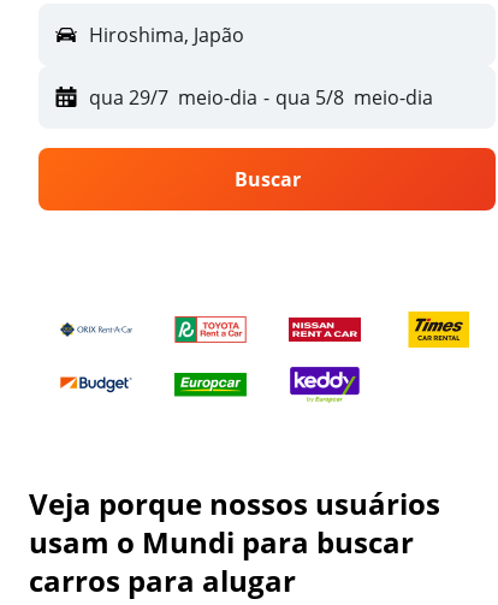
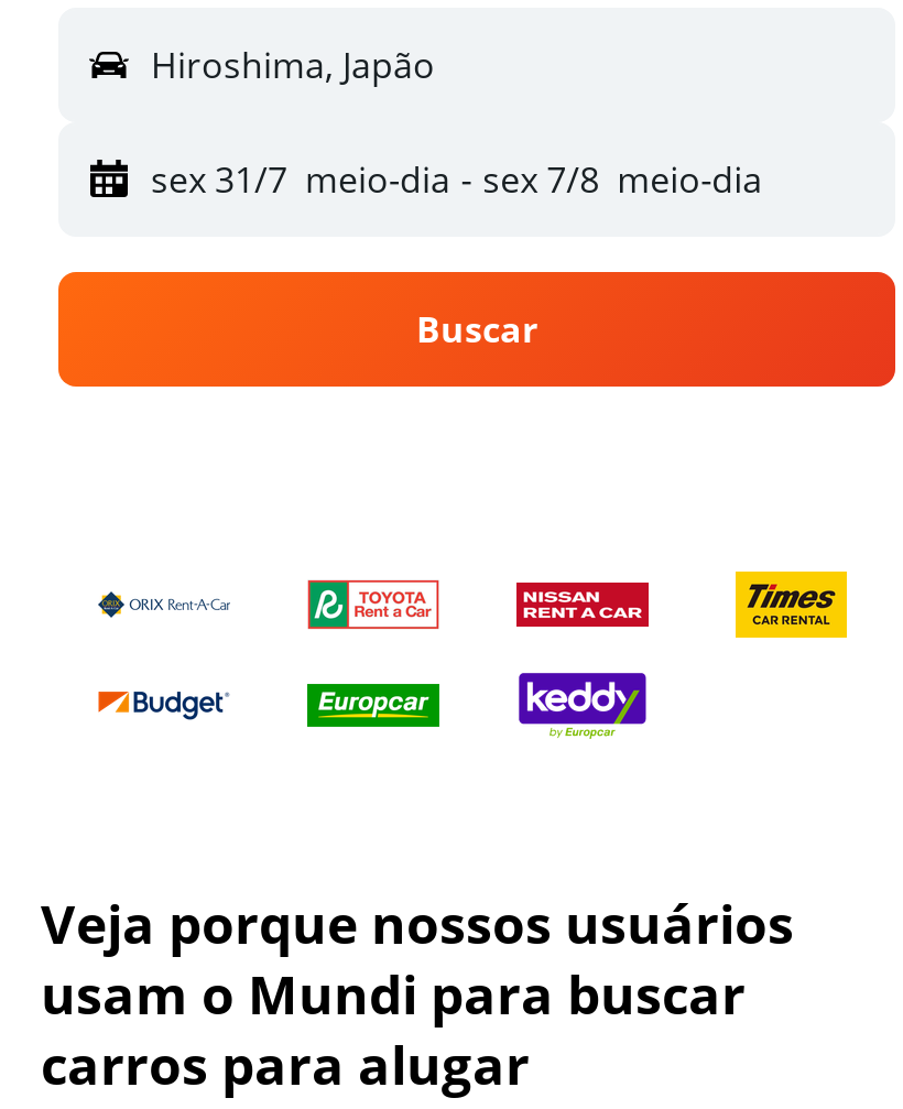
- qua 29/7 meio-dia - qua 5/8 meio-dia
+ sex 31/7 meio-dia - sex 7/8 meio-dia
